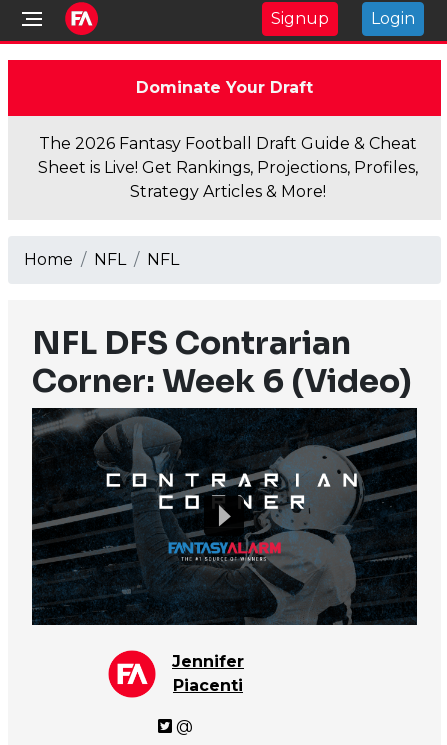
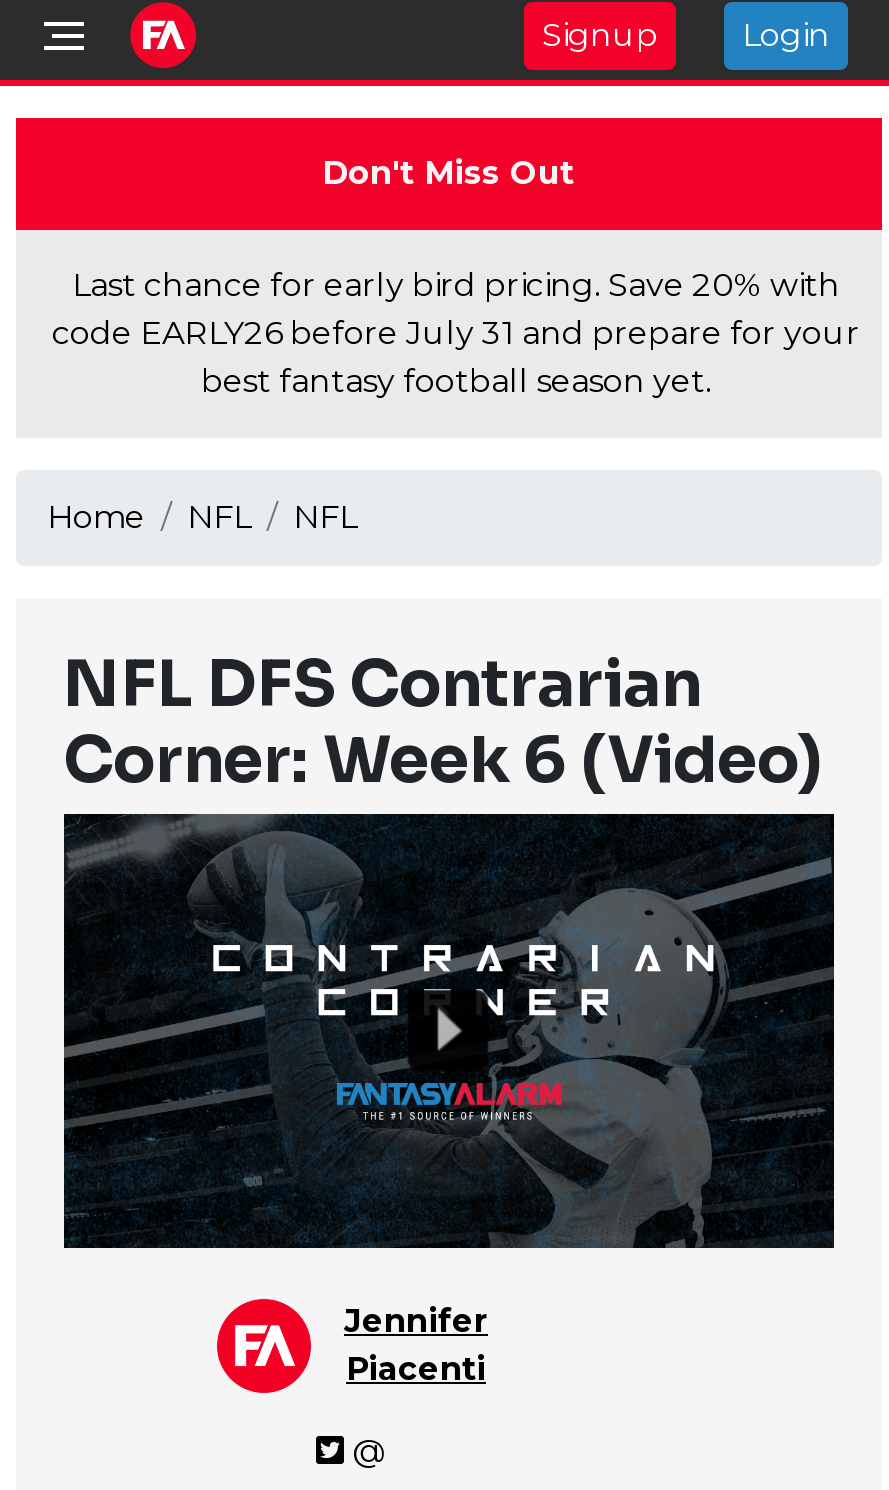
- Dominate Your Draft
+ Don't Miss Out

- The 2026 Fantasy Football Draft Guide & Cheat
- Sheet is Live! Get Rankings, Projections, Profiles,
- Strategy Articles & More!
+ Last chance for early bird pricing. Save 20% with
+ code EARLY26 before July 31 and prepare for your
+ best fantasy football season yet.
